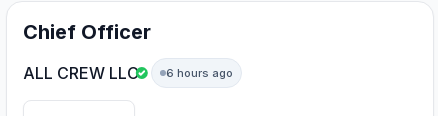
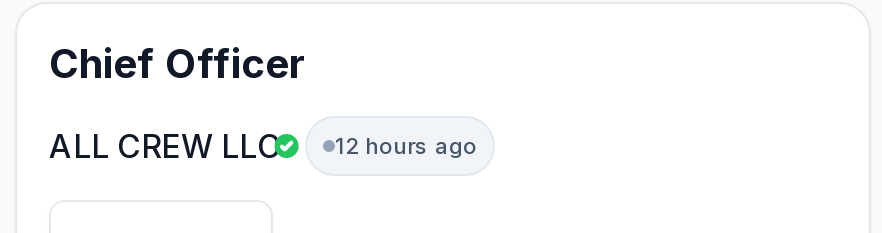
- ALL CREW LLC 6 hours ago
+ ALL CREW LLC 12 hours ago
